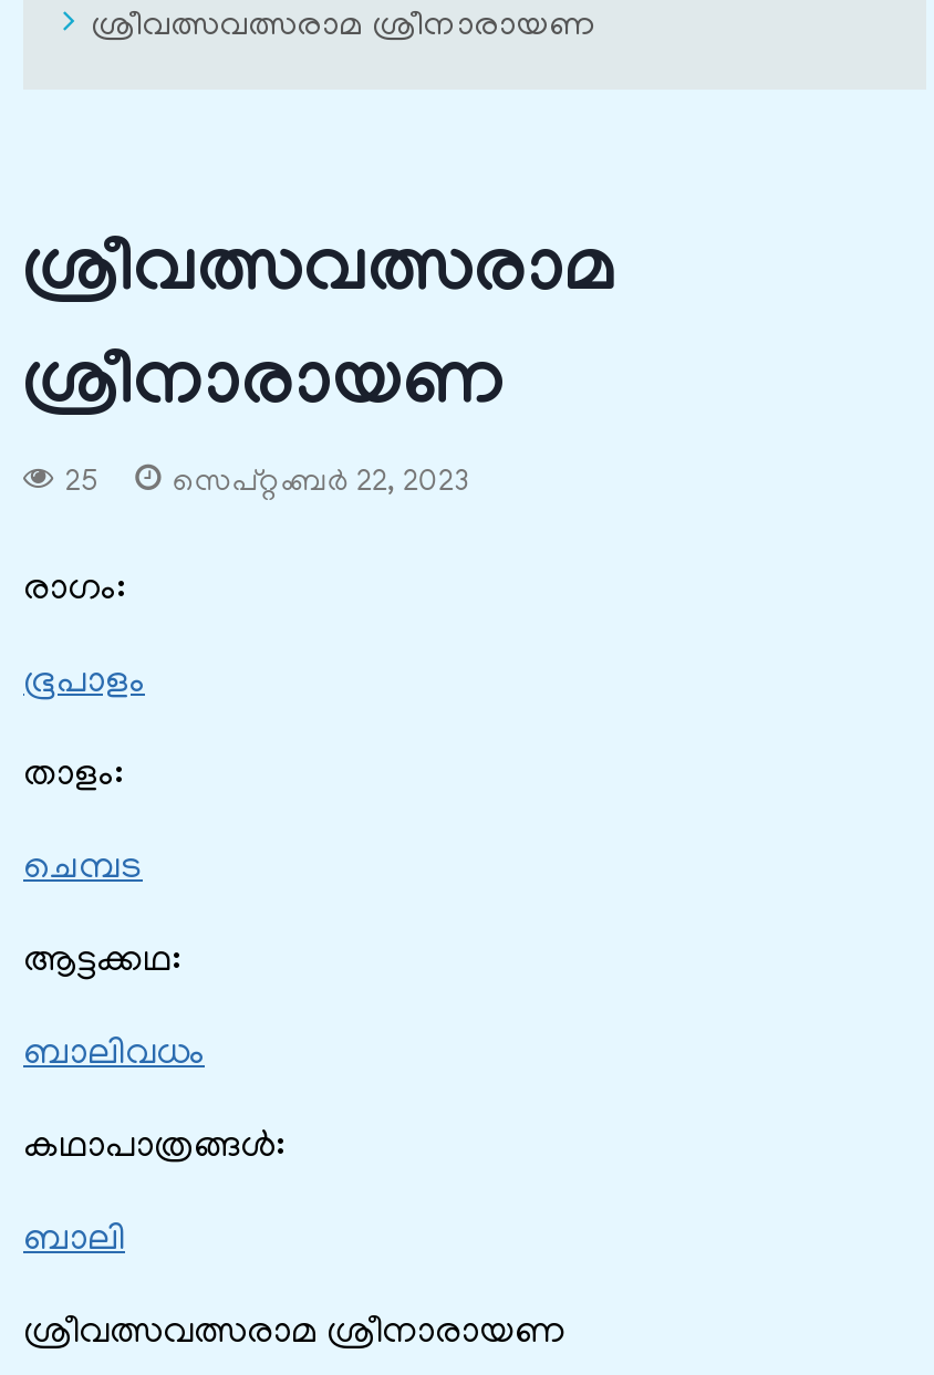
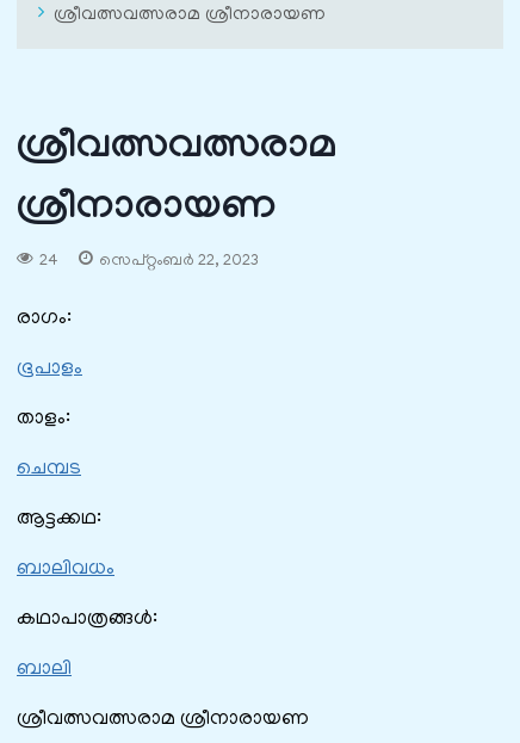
- 25
+ 24
